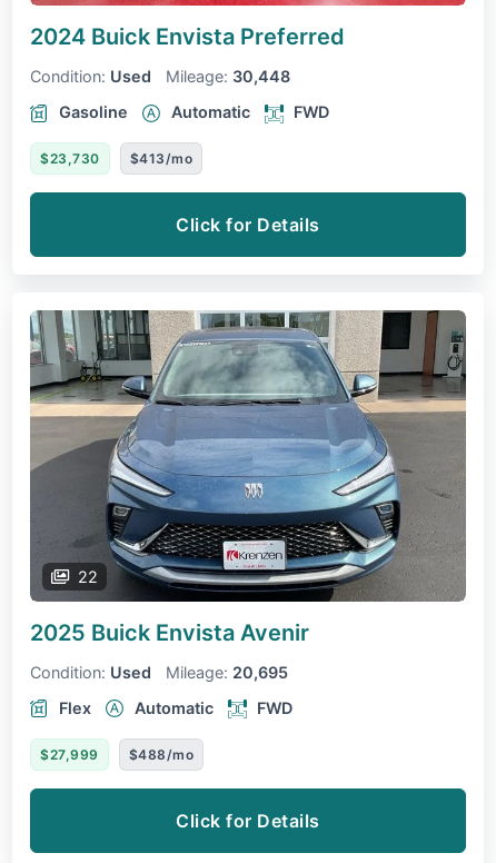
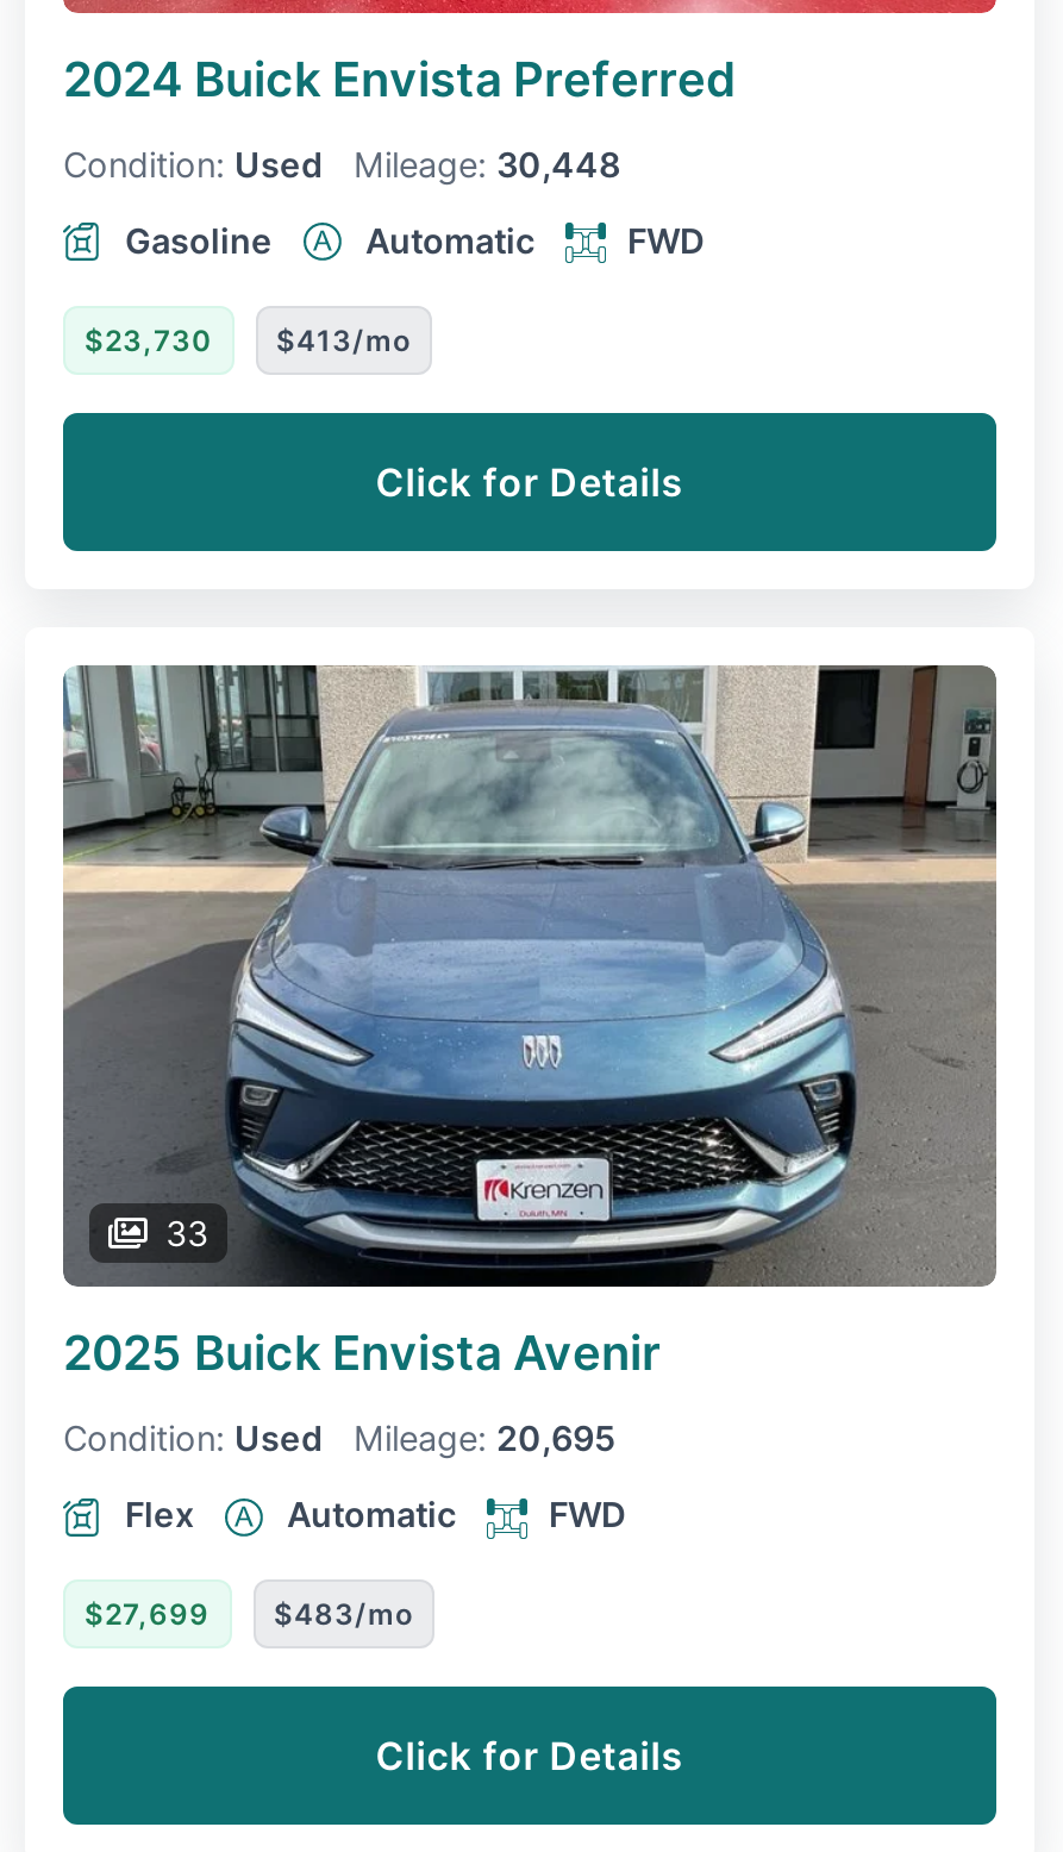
- 22
+ 33

- $27,999
- $488/mo
+ $27,699
+ $483/mo
